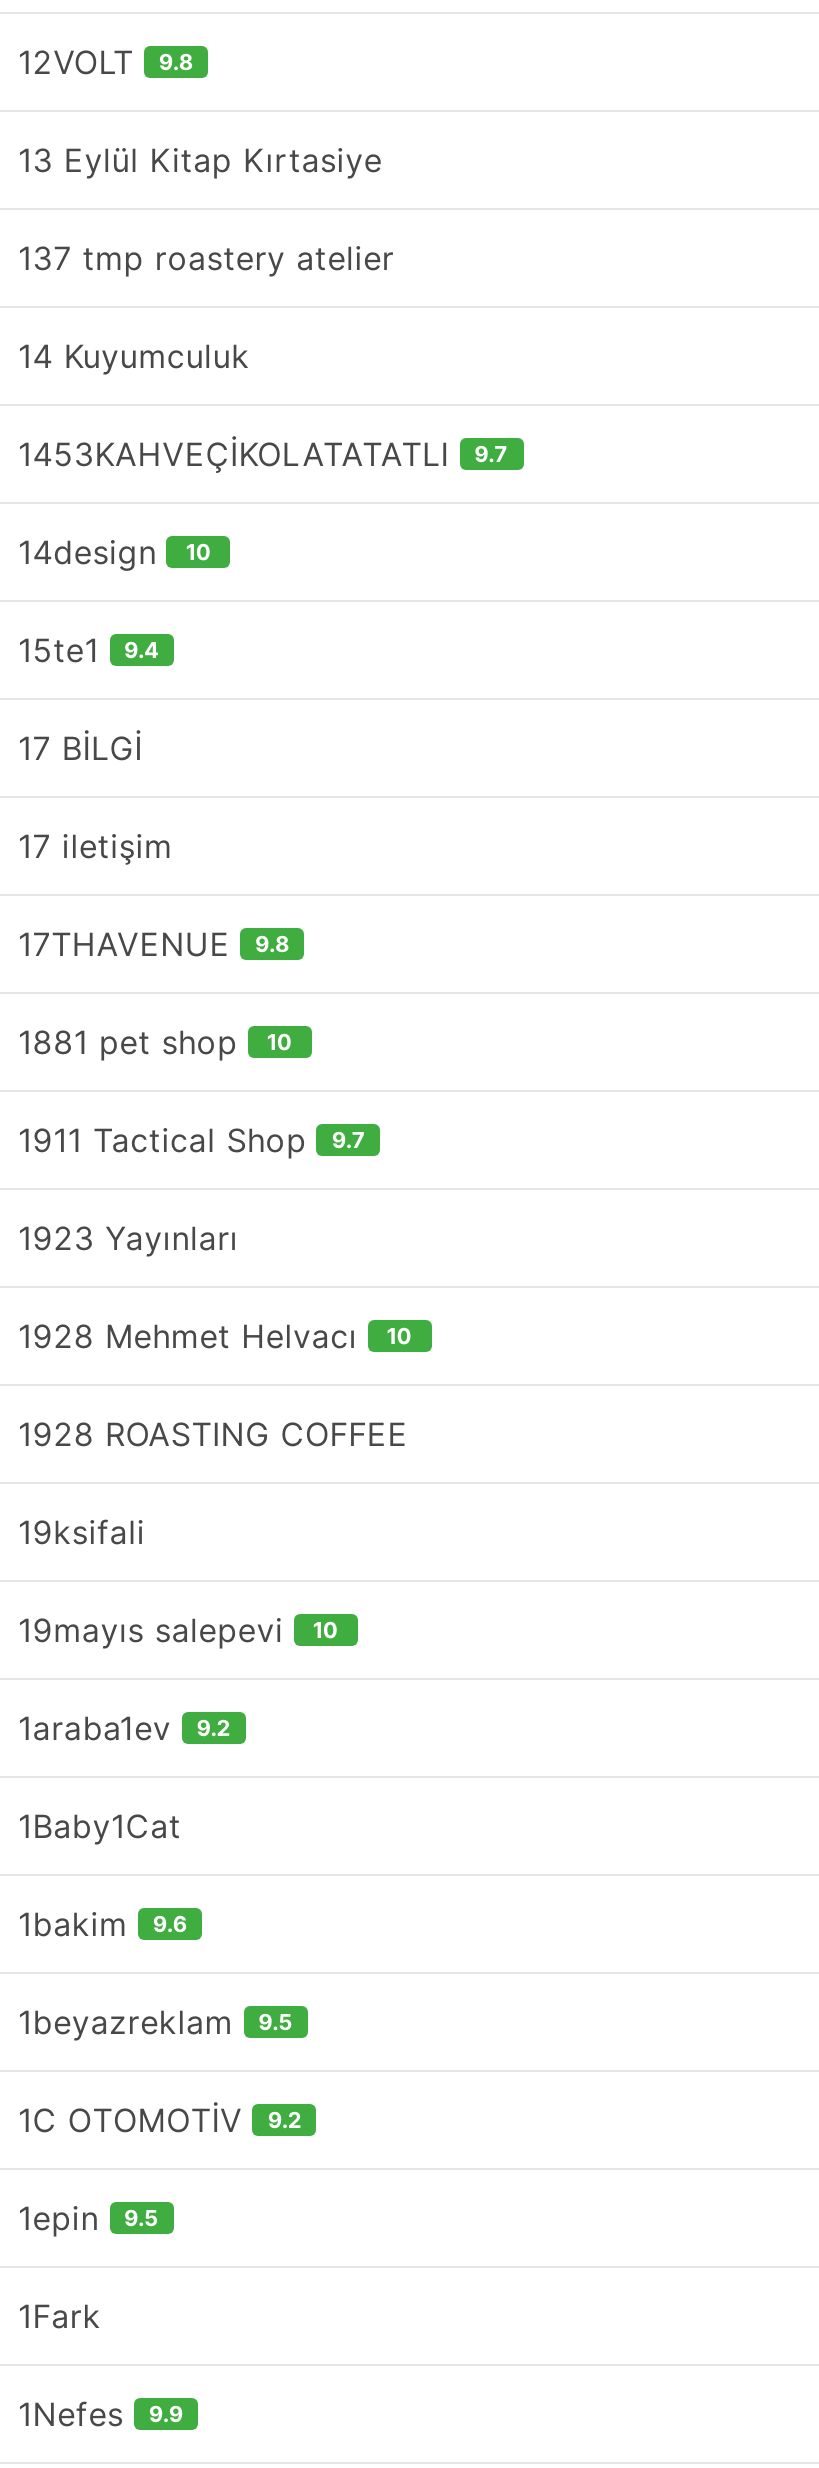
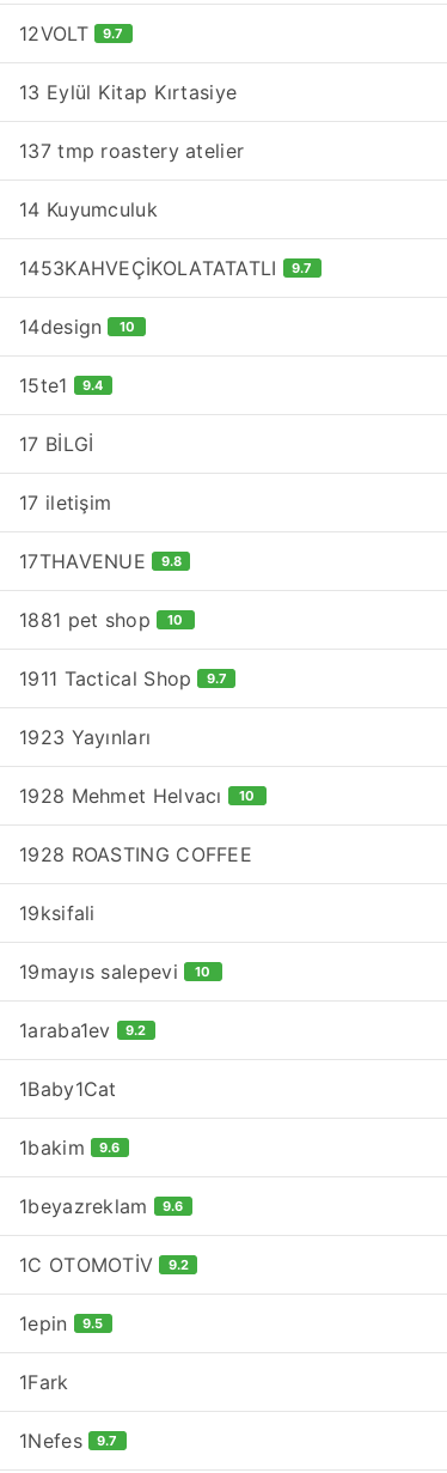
- 12VOLT 9.8
+ 12VOLT 9.7

- 1beyazreklam 9.5
+ 1beyazreklam 9.6

- 1Nefes 9.9
+ 1Nefes 9.7
